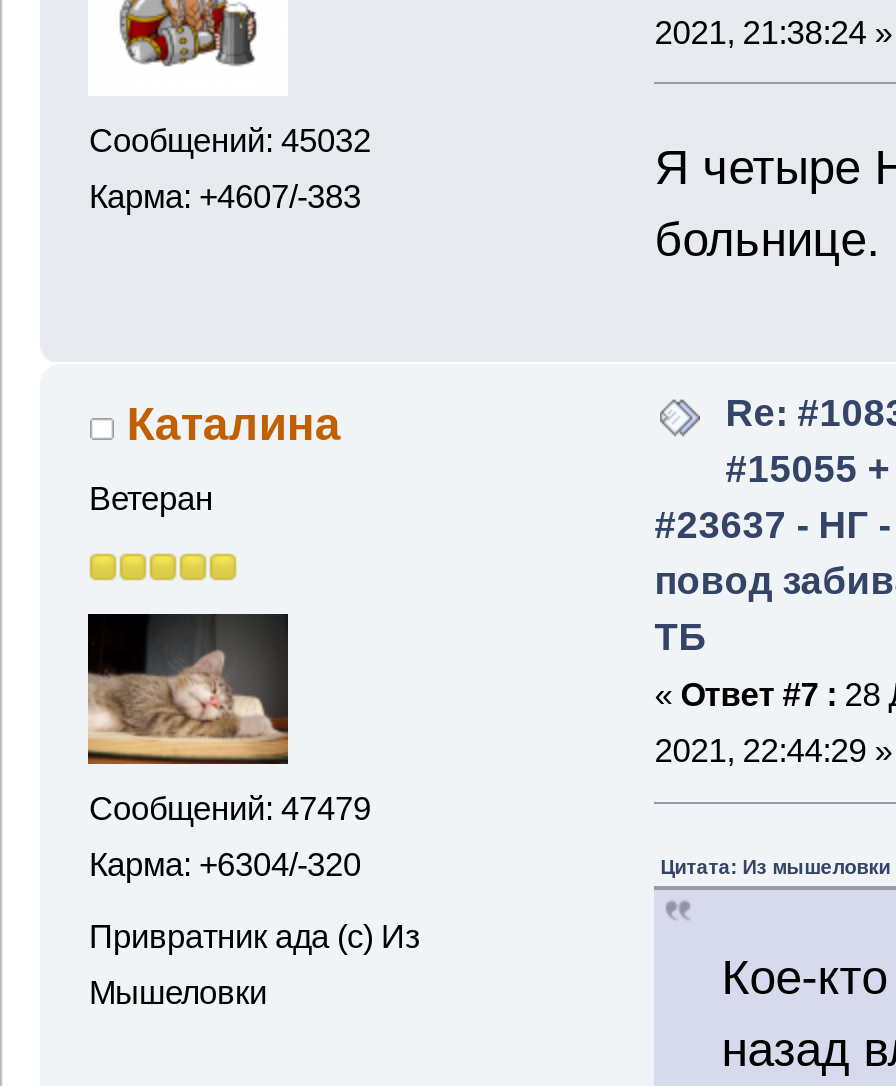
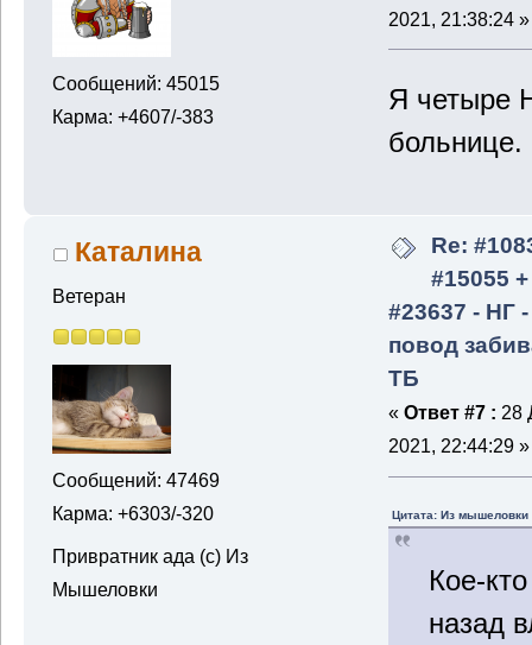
- Сообщений: 45032
+ Сообщений: 45015

- Сообщений: 47479
+ Сообщений: 47469

- Карма: +6304/-320
+ Карма: +6303/-320
